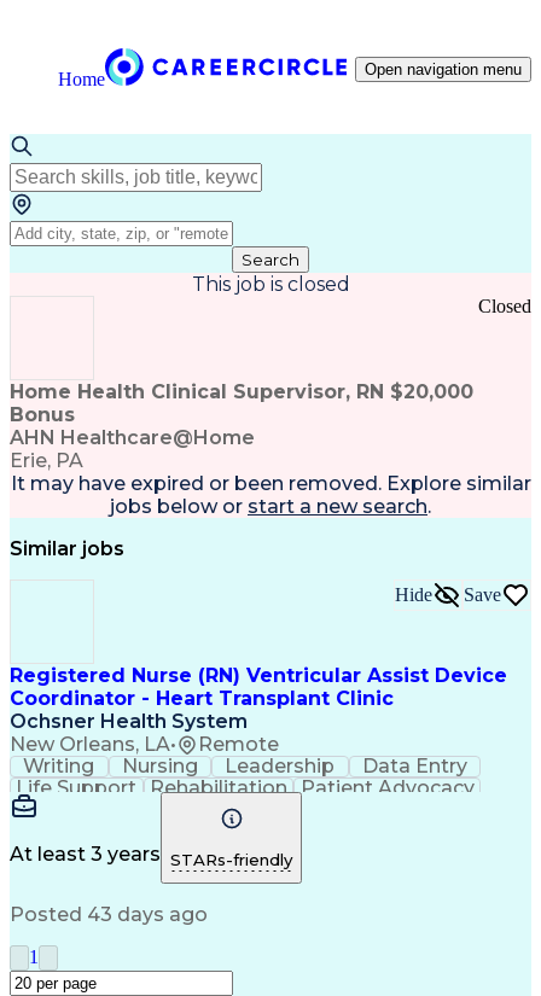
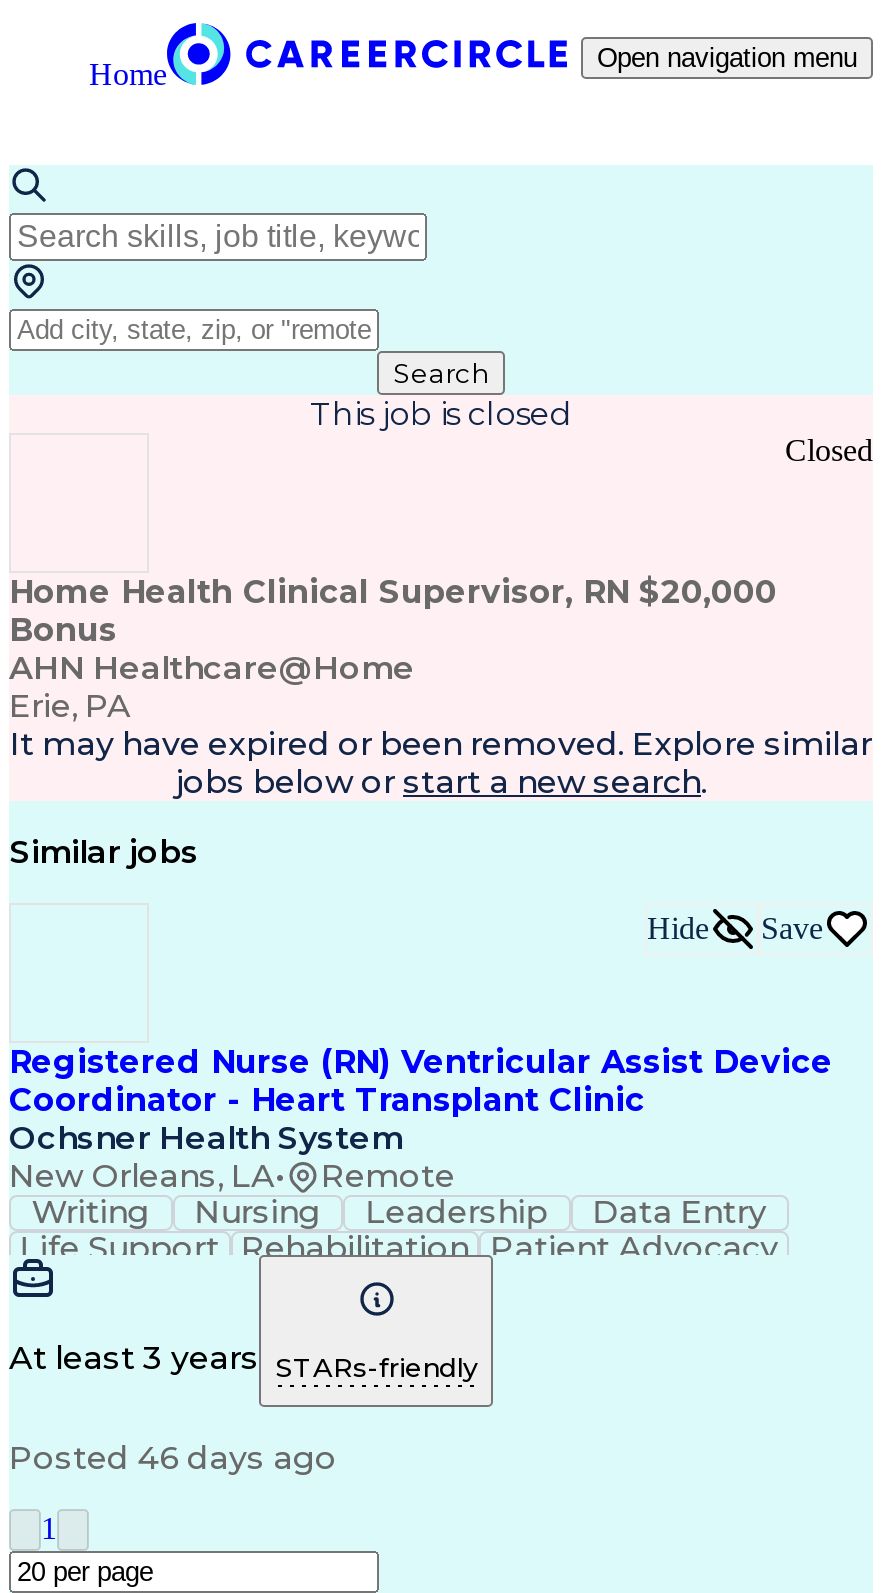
- Posted 43 days ago
+ Posted 46 days ago
